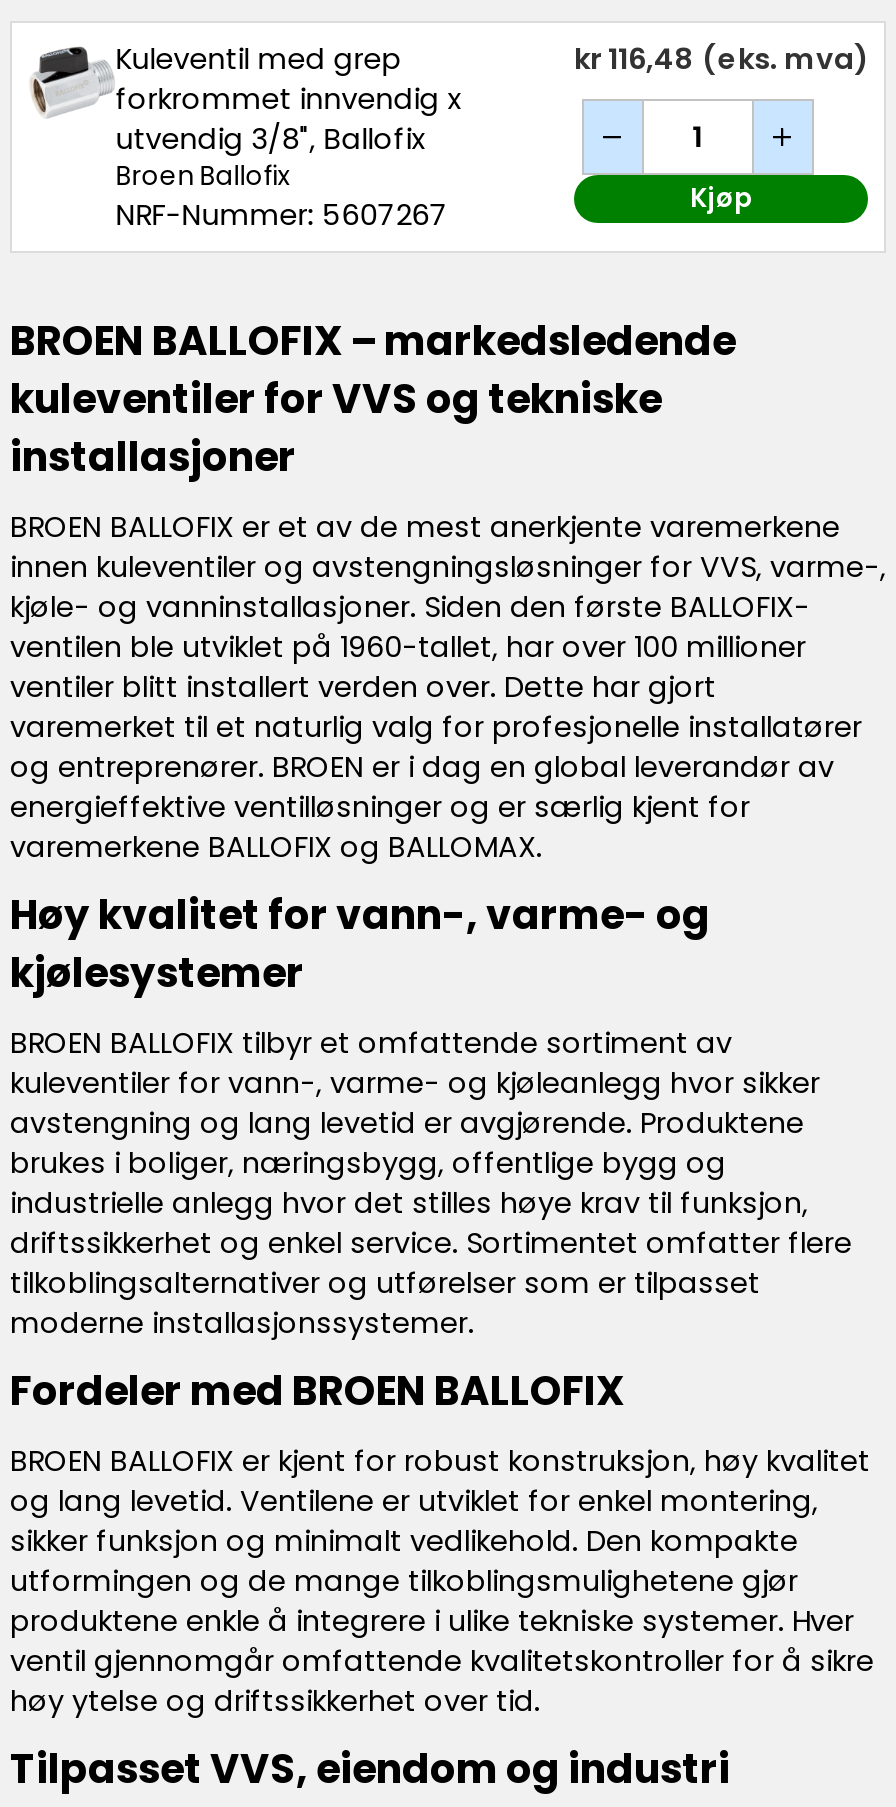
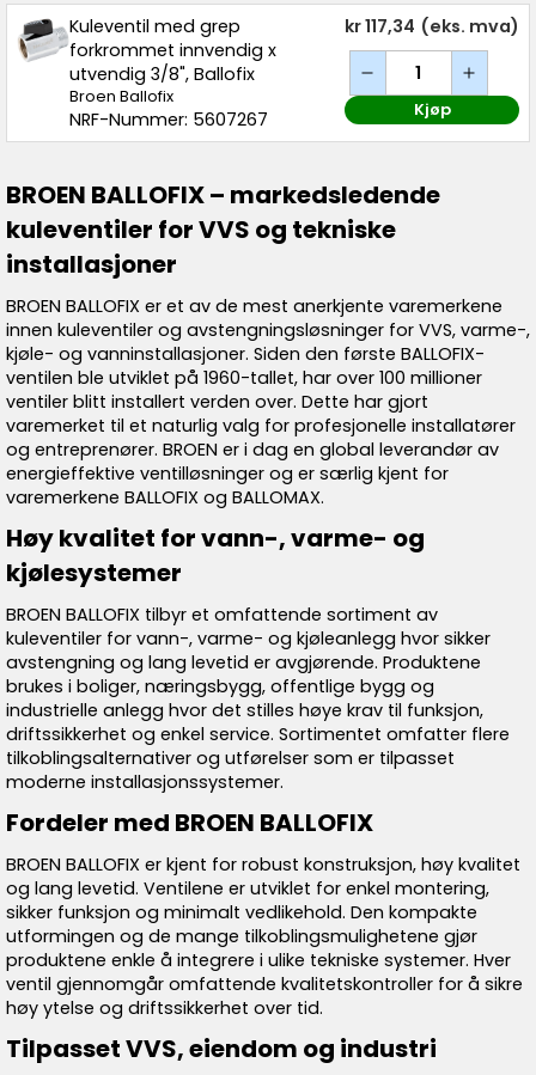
- kr 116,48 (eks. mva)
+ kr 117,34 (eks. mva)
